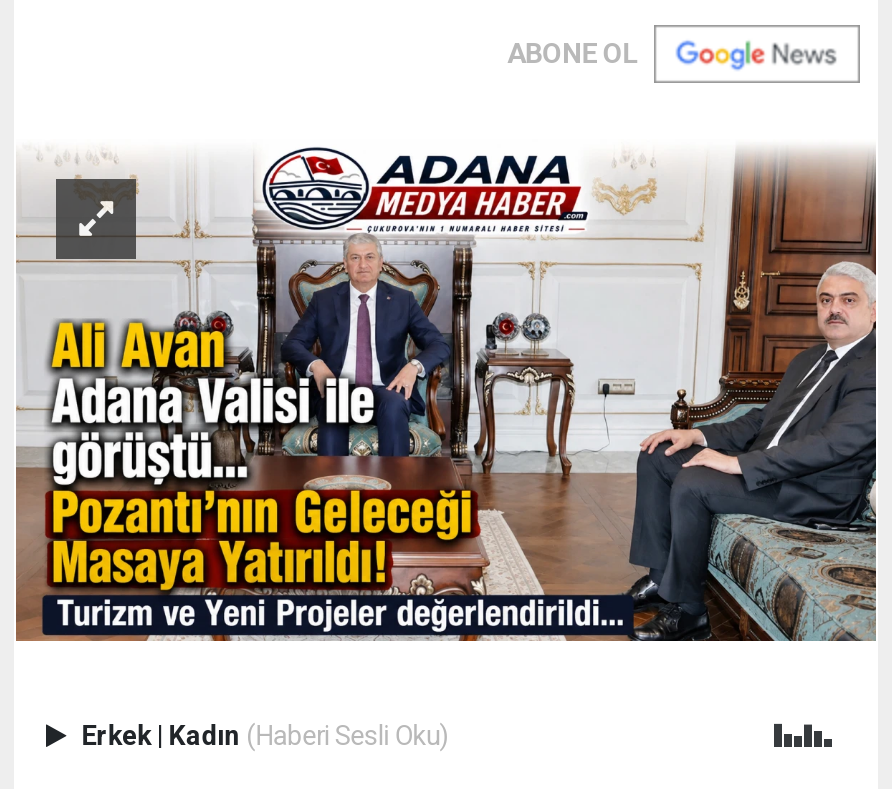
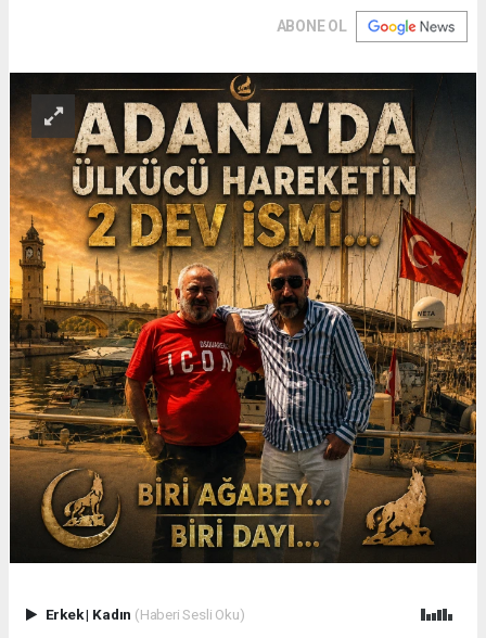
- [image]
+ [image]
